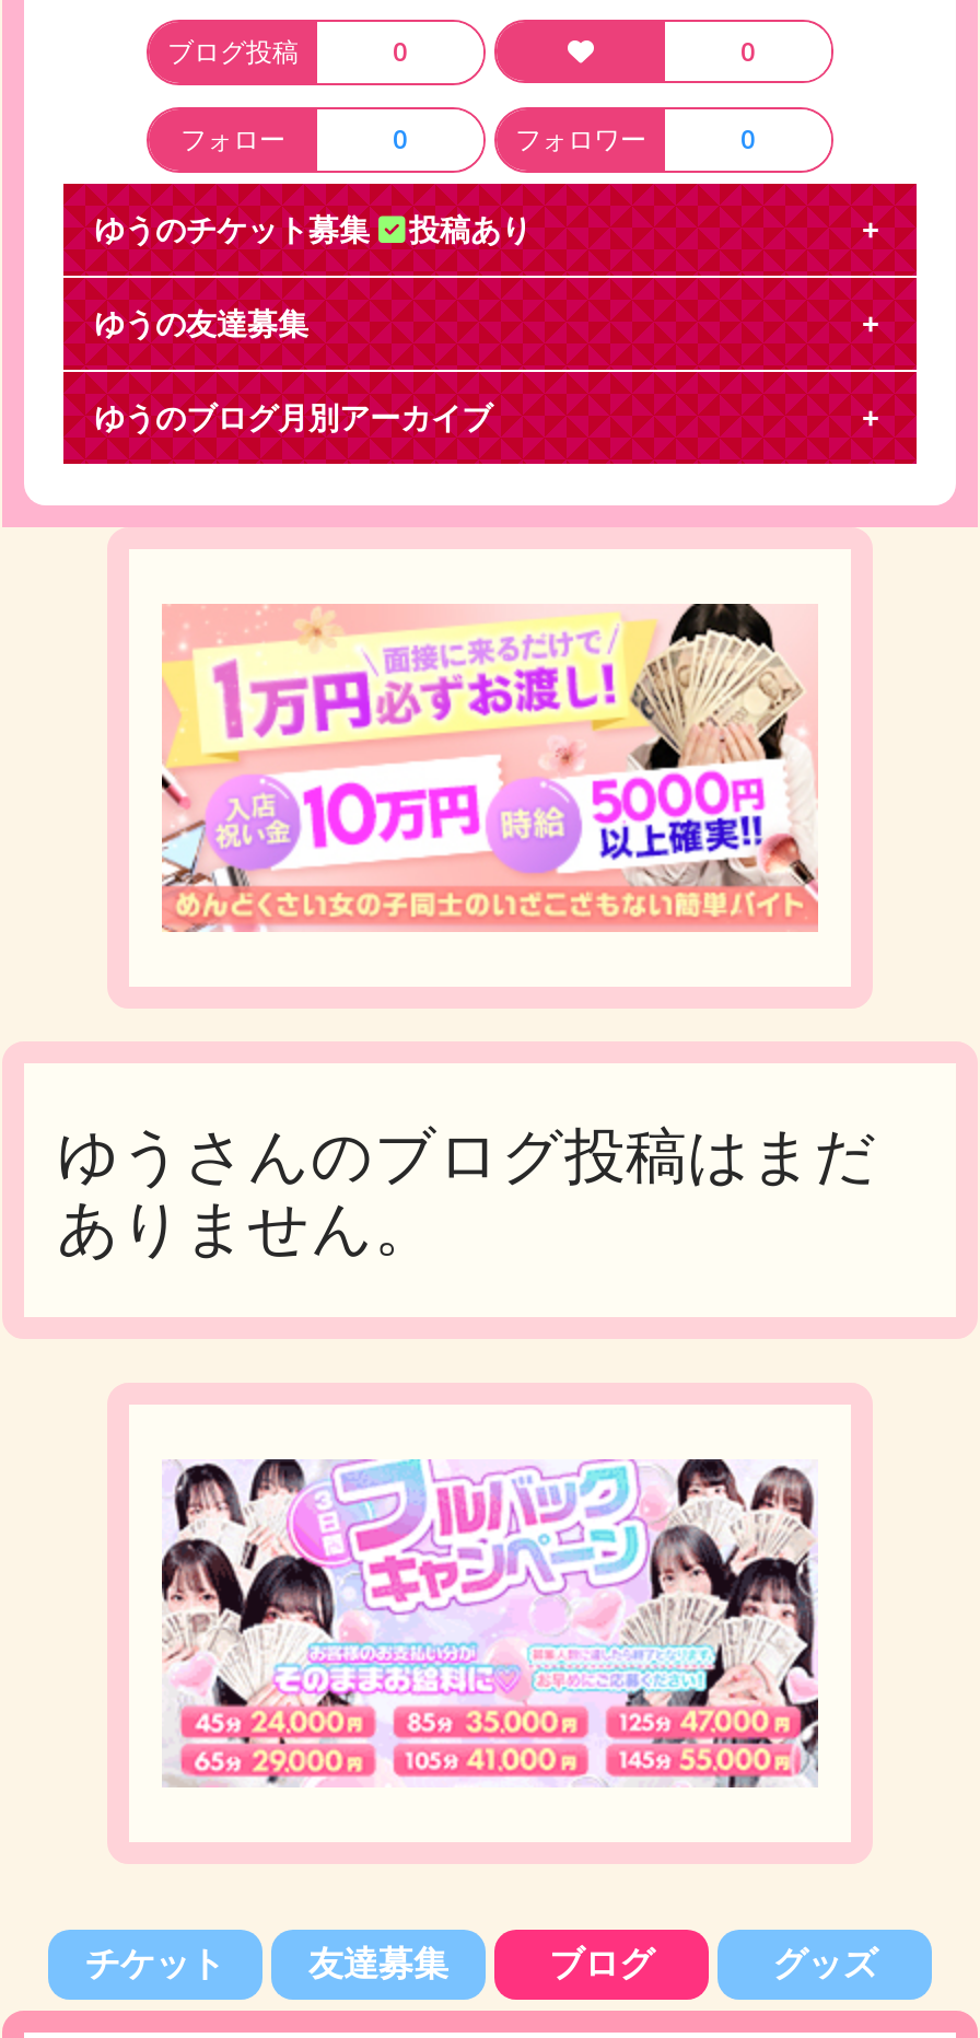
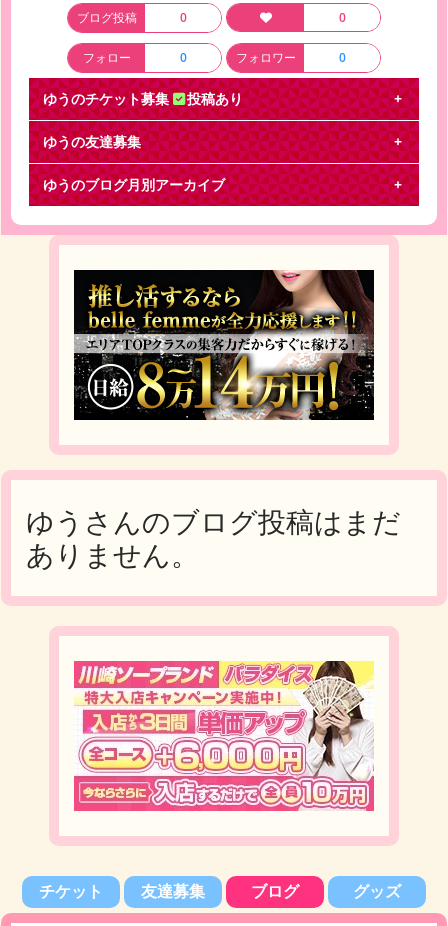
- [image]
+ [image]

- [image]
+ [image]
